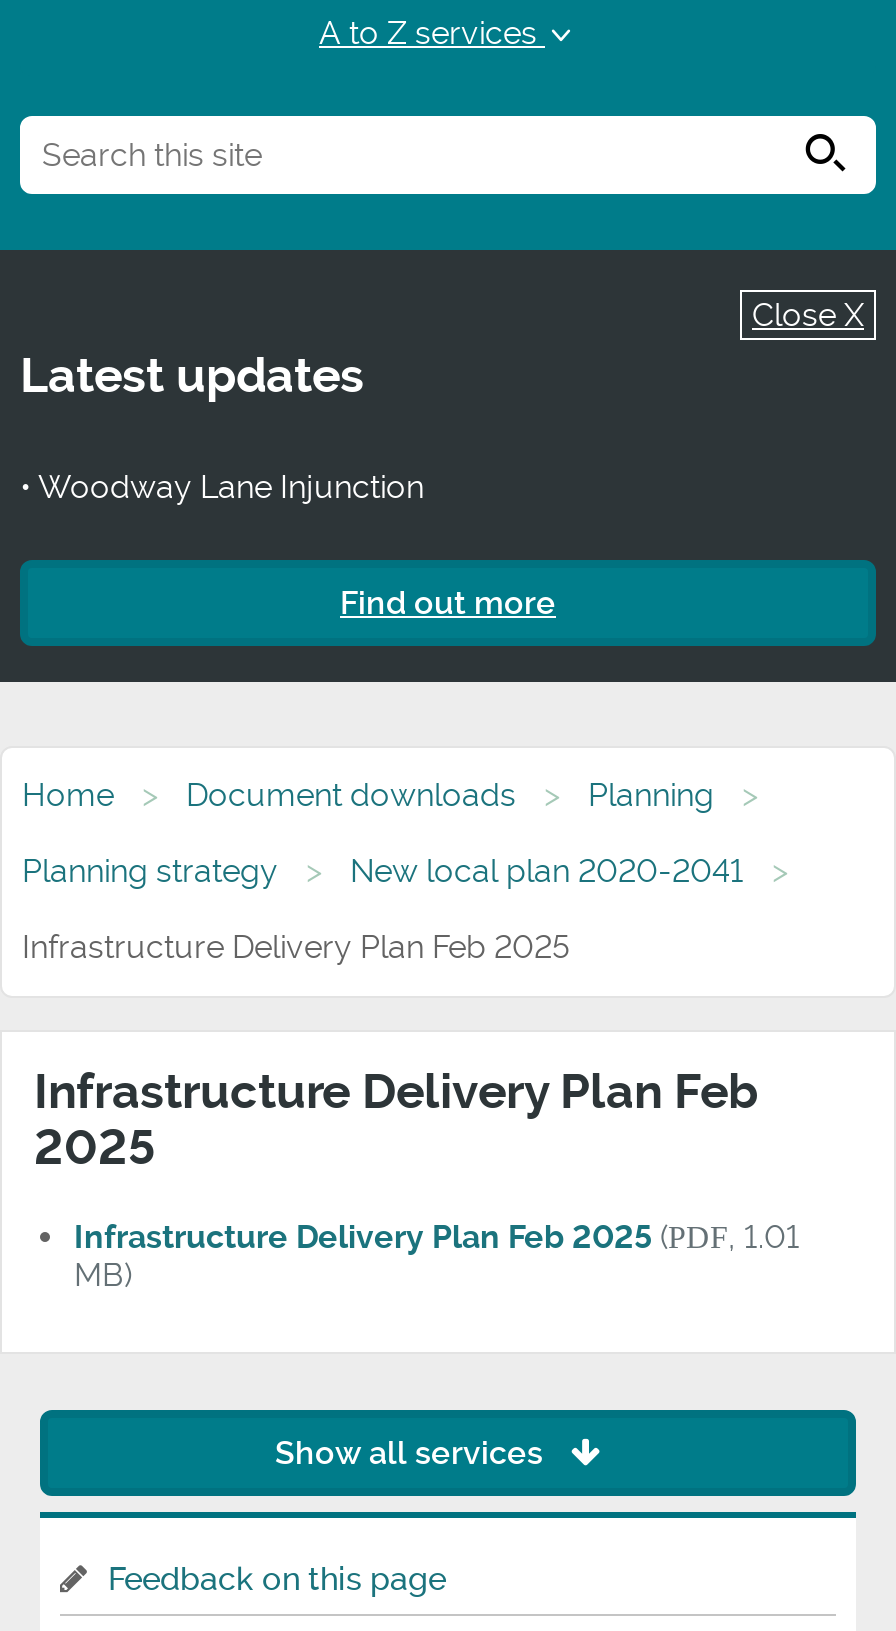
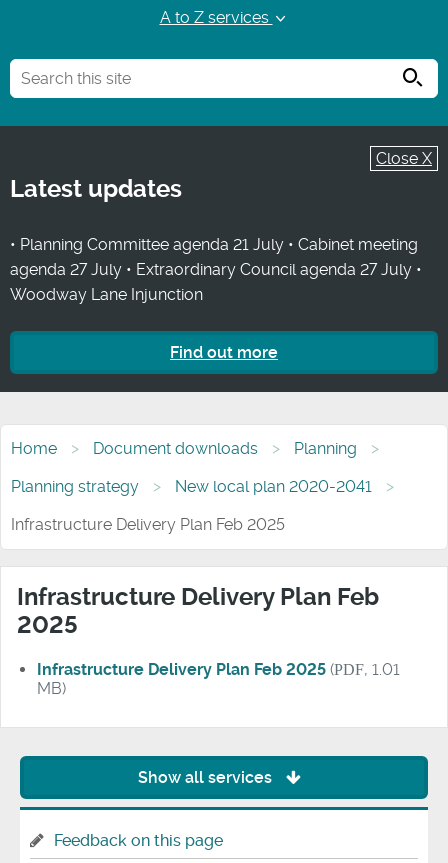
- • Woodway Lane Injunction
+ • Planning Committee agenda 21 July • Cabinet meeting
+ agenda 27 July • Extraordinary Council agenda 27 July •
+ Woodway Lane Injunction
